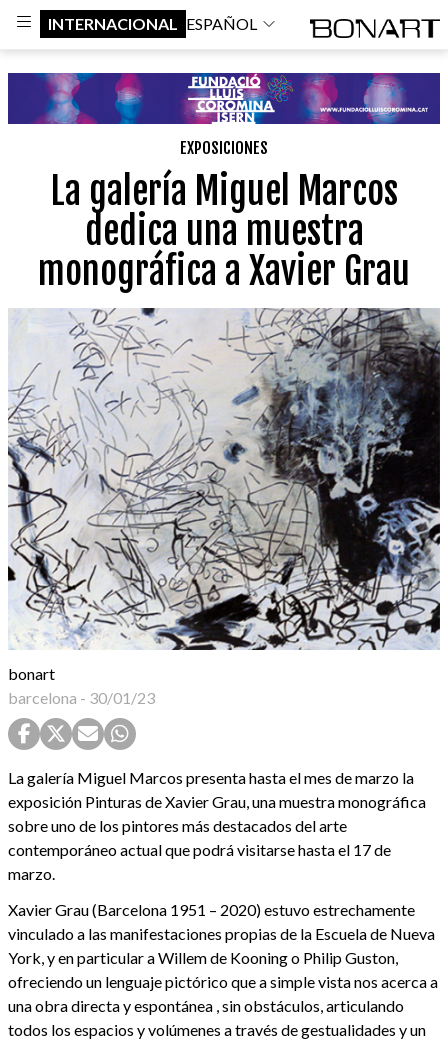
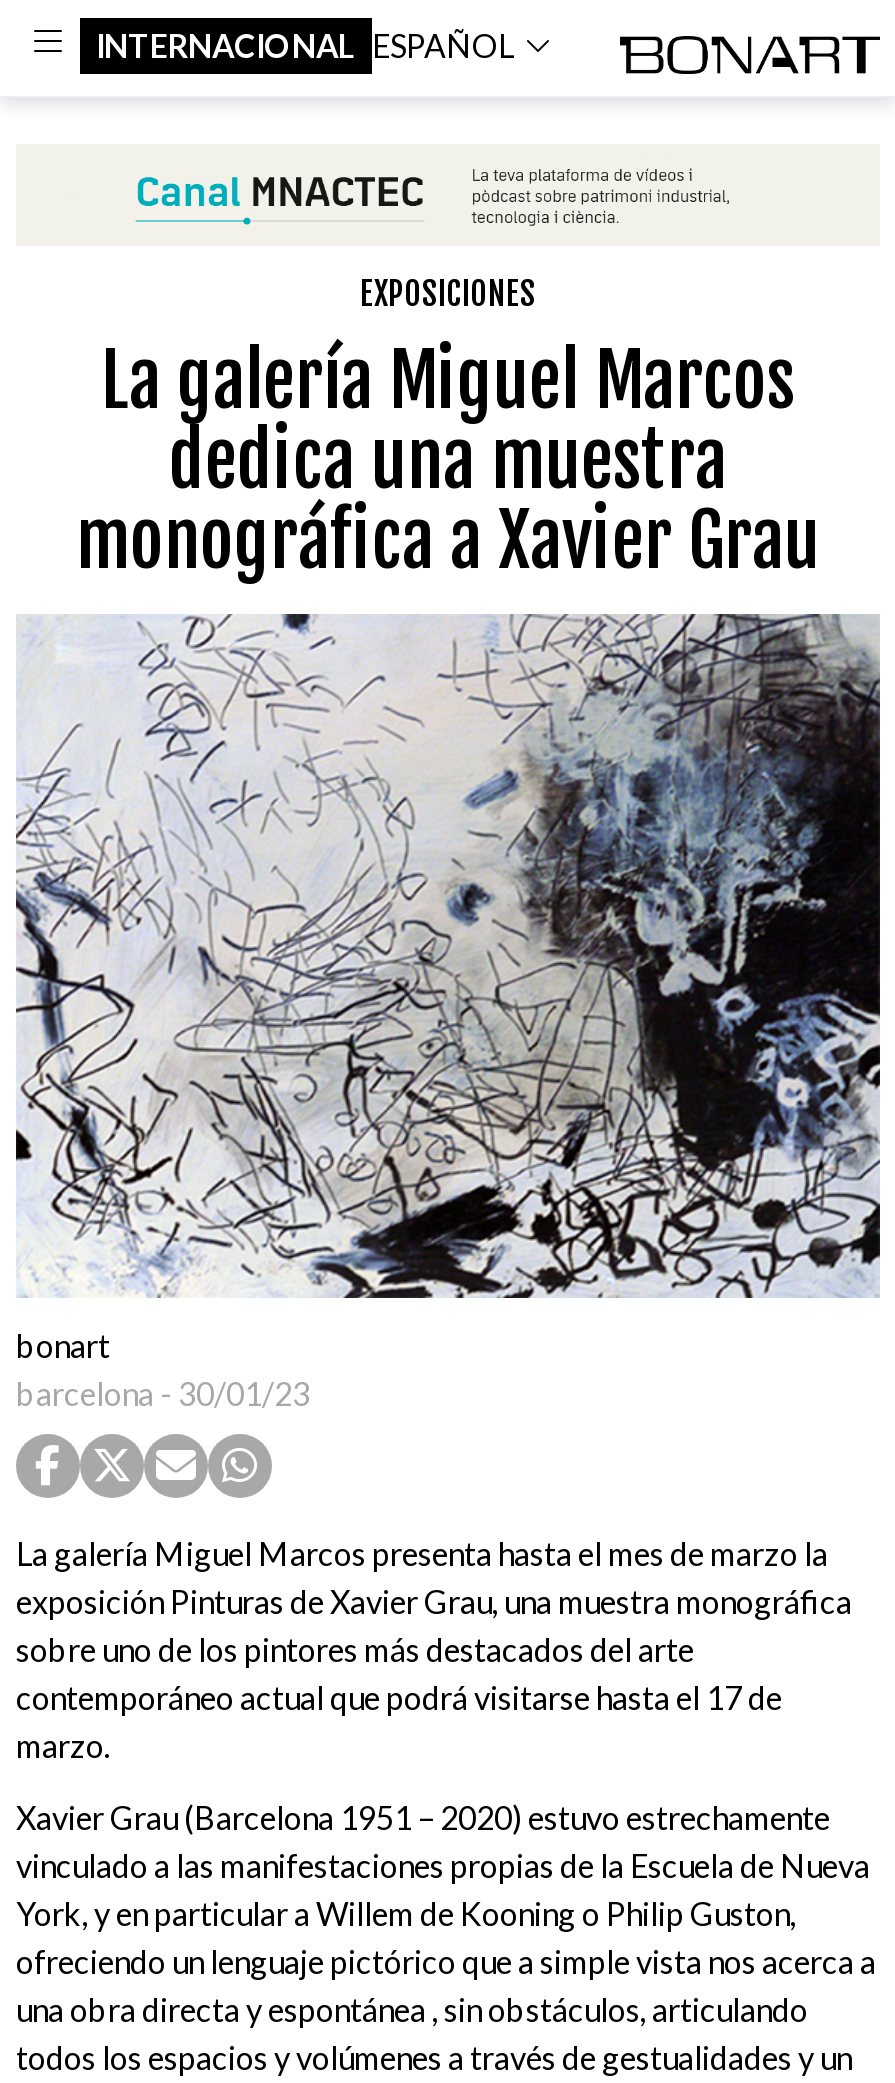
- [image]
+ [image]
